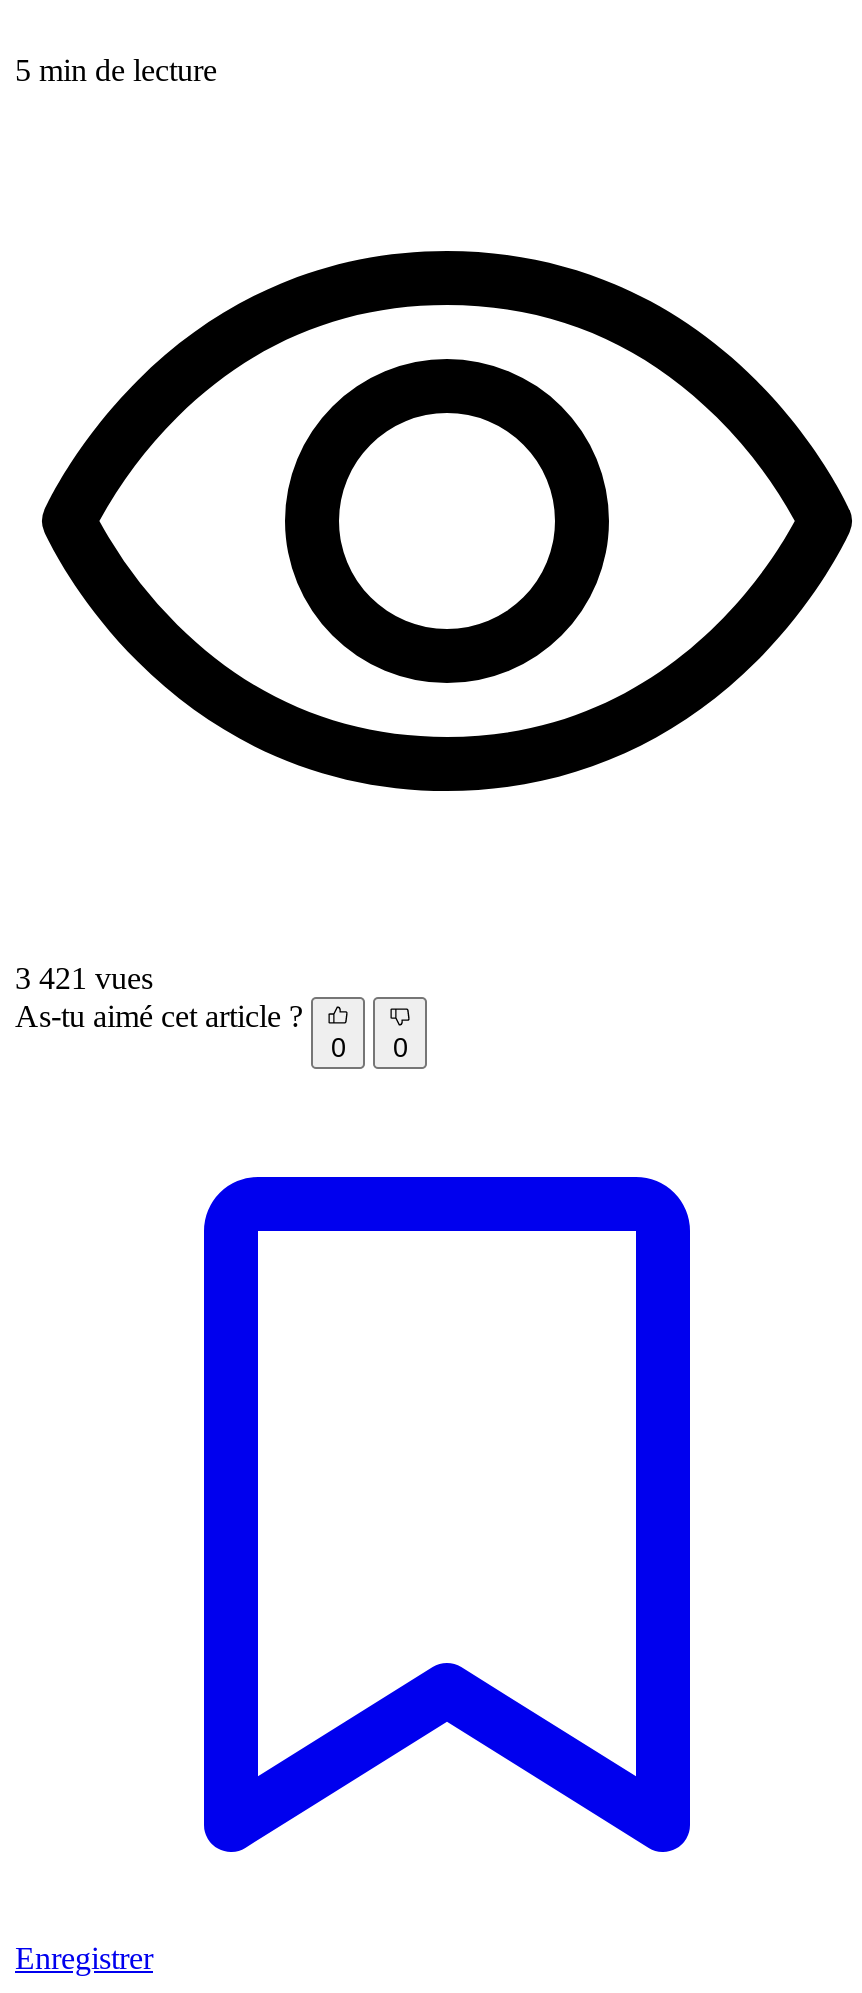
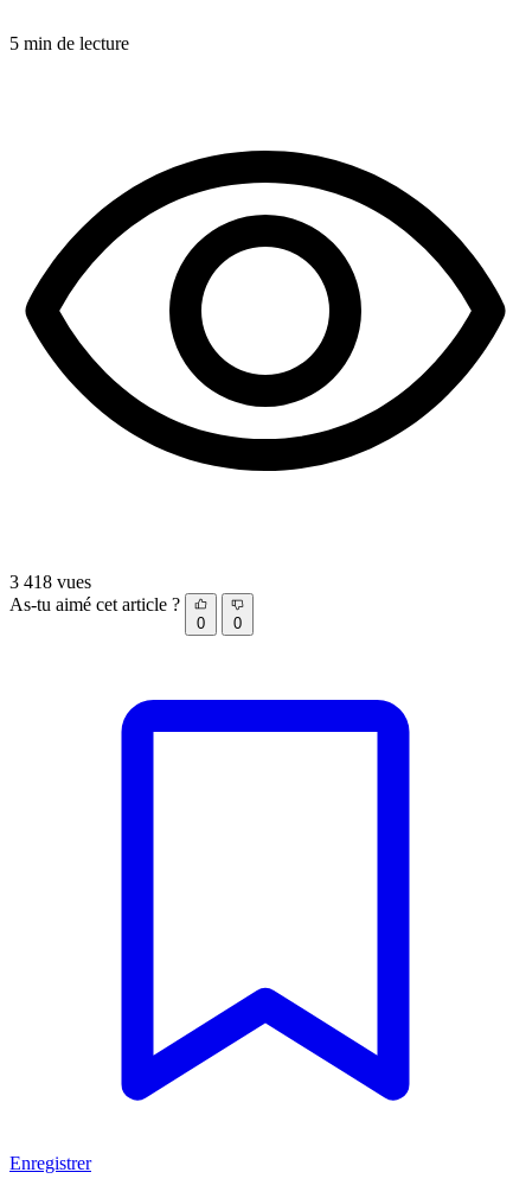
- 3 421 vues
+ 3 418 vues
